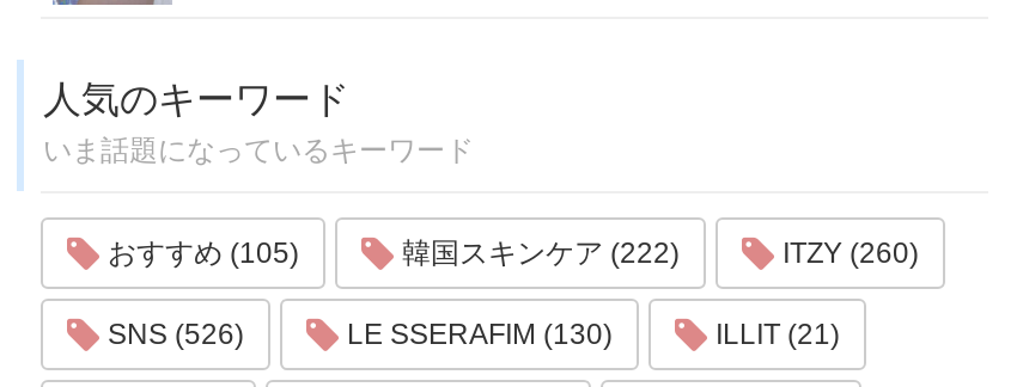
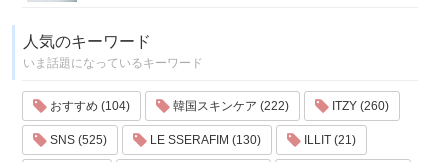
- おすすめ (105)
+ おすすめ (104)

- SNS (526)
+ SNS (525)
